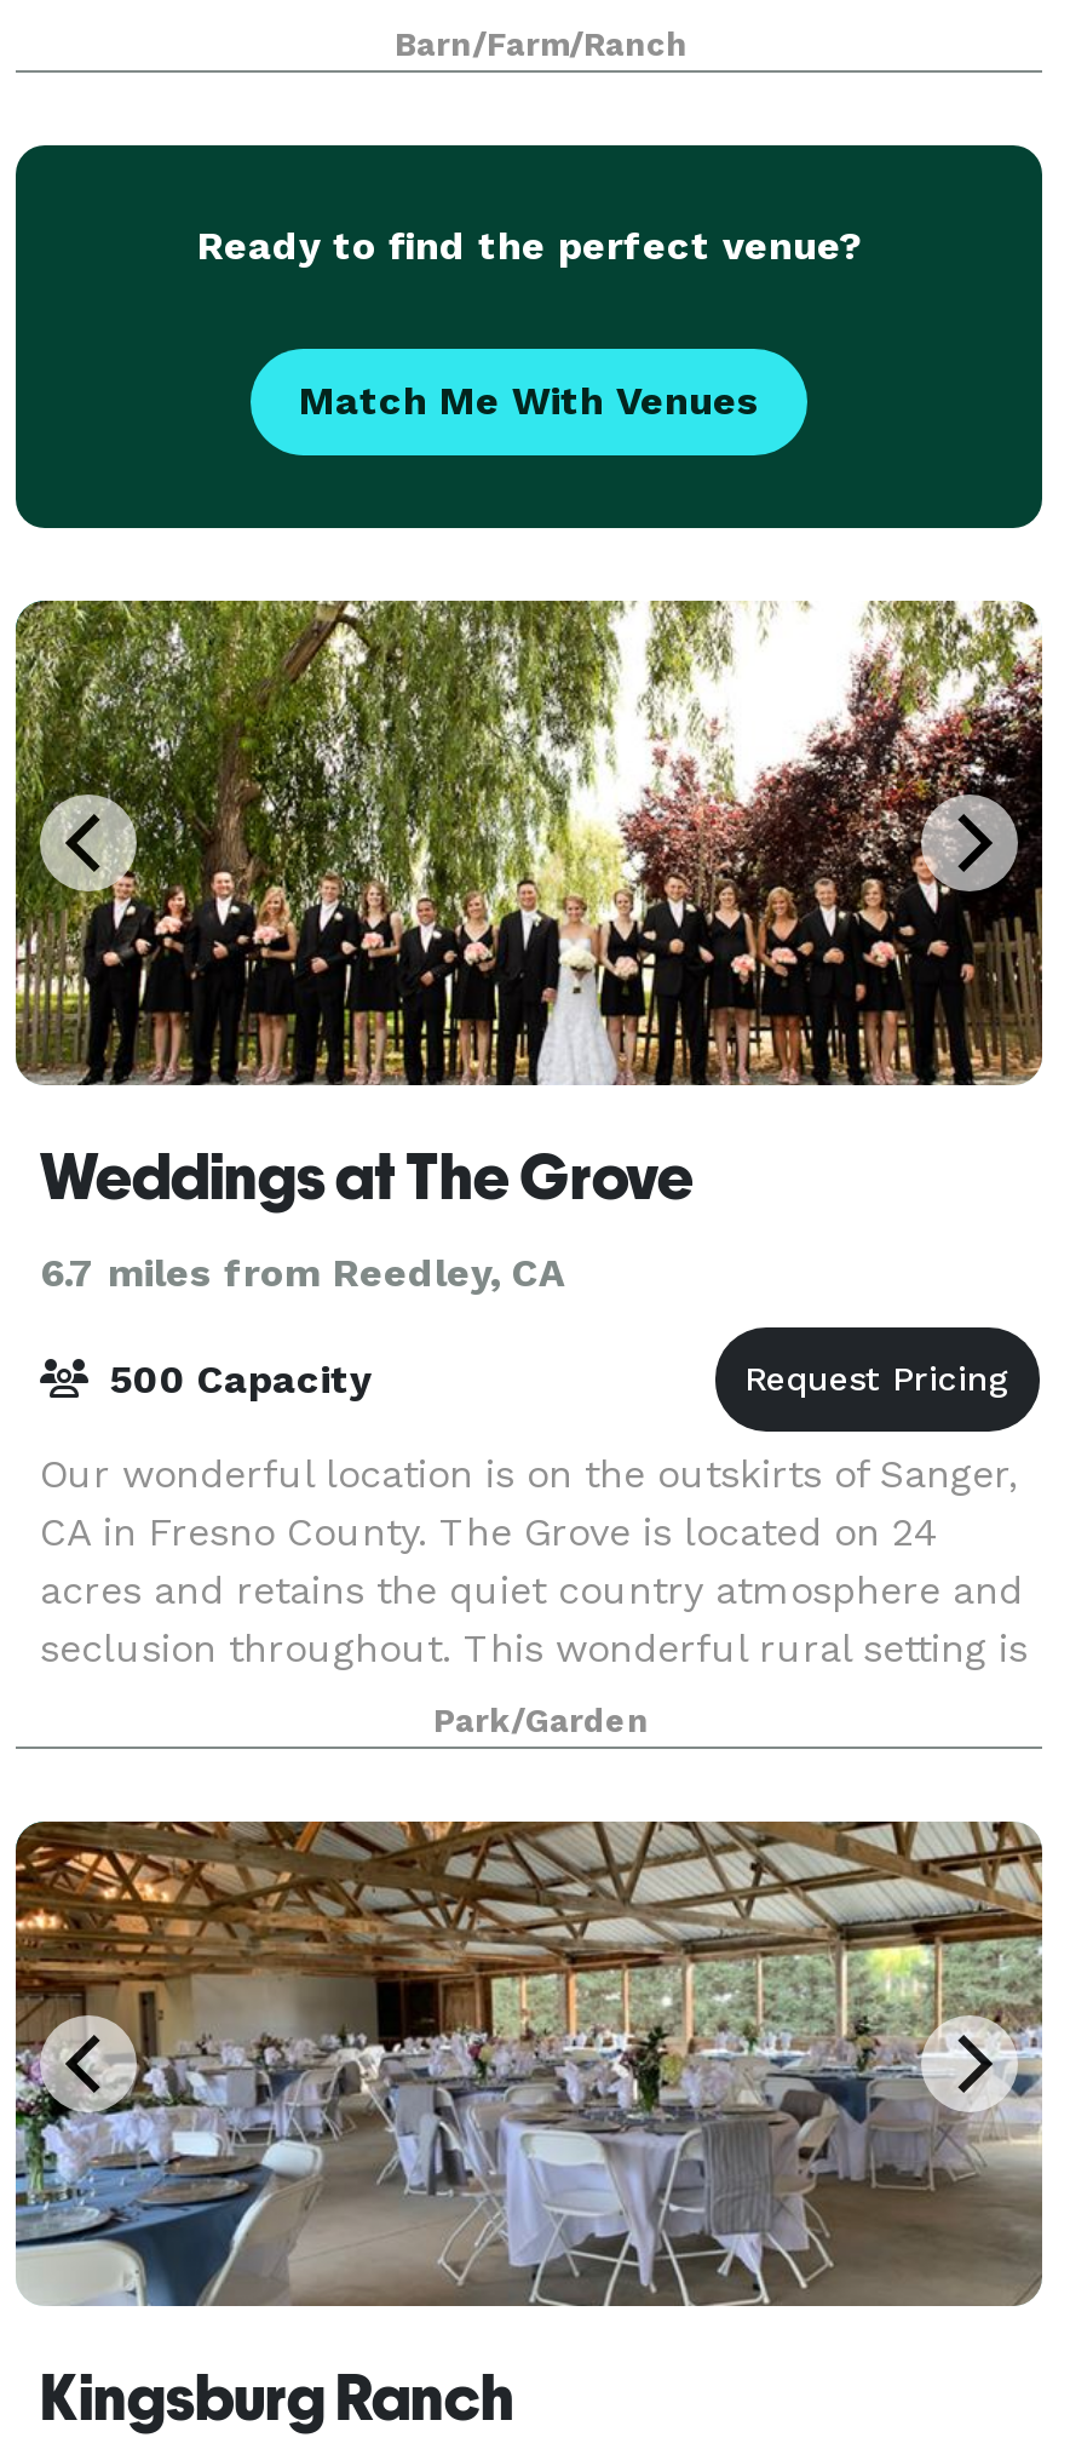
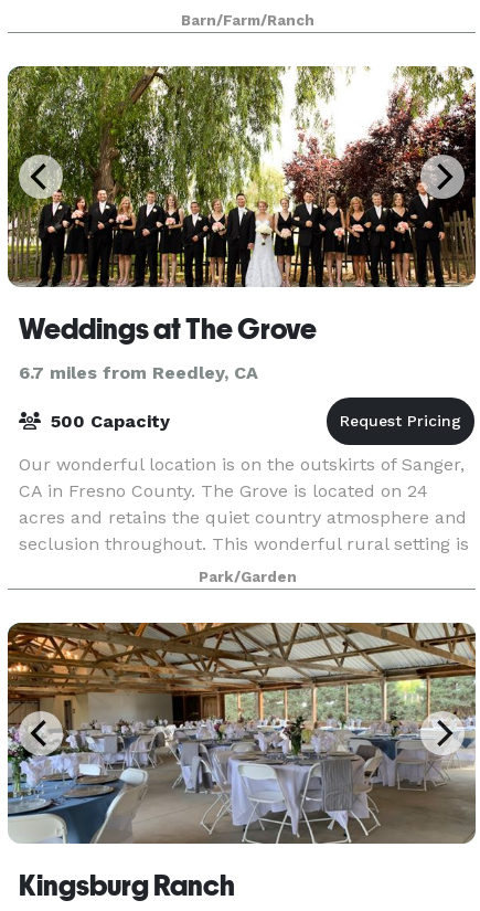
- [image]
- Ready to find the perfect venue?
- Match Me With Venues
